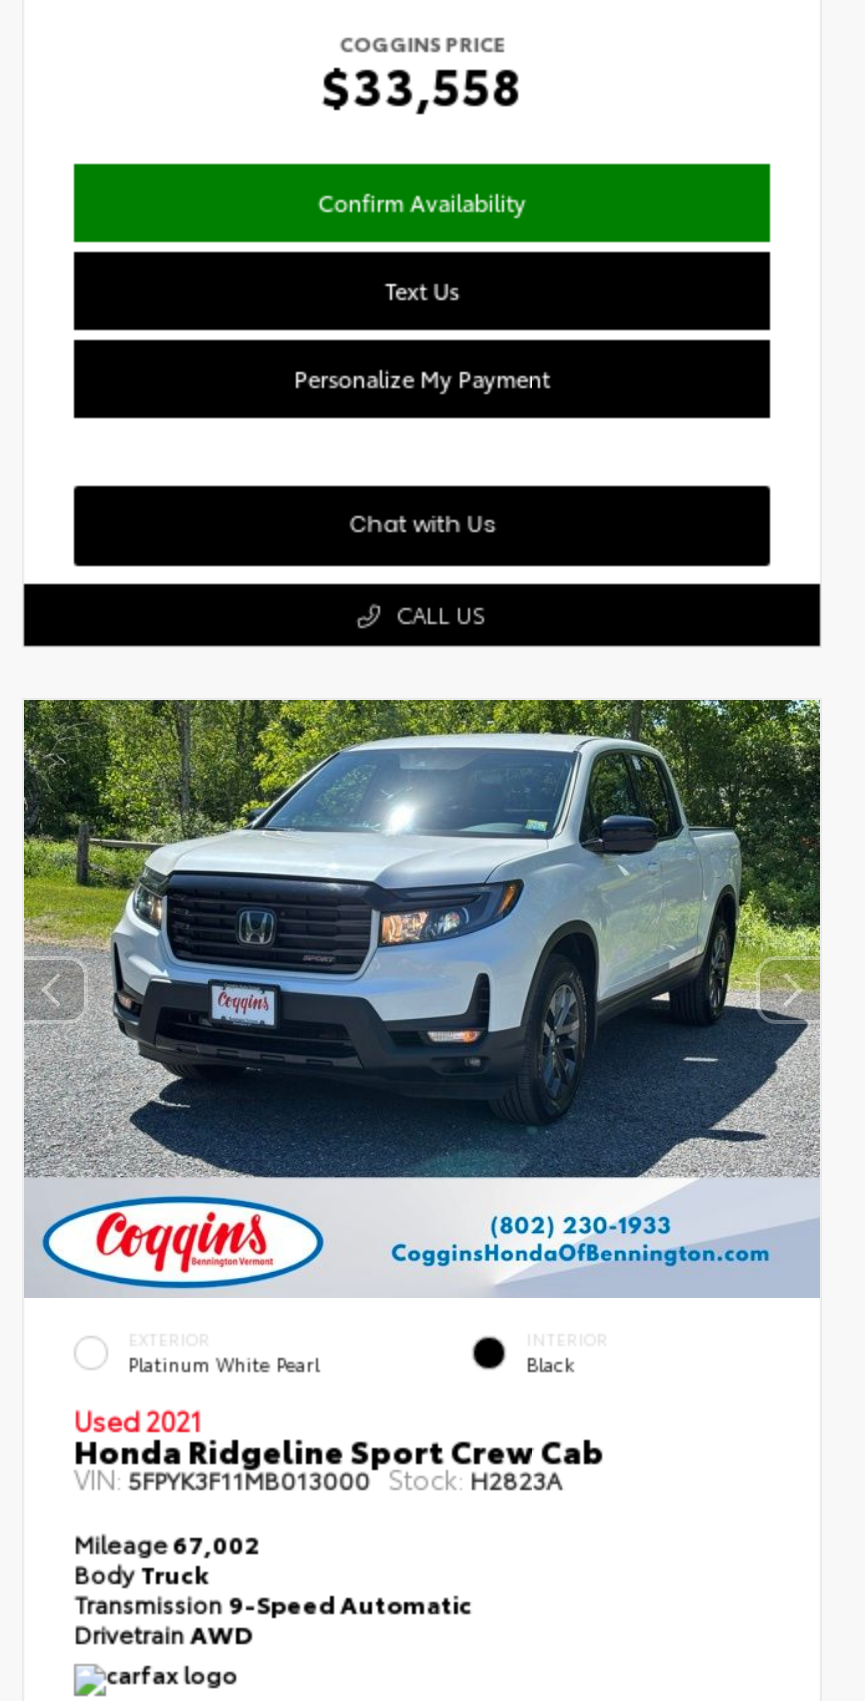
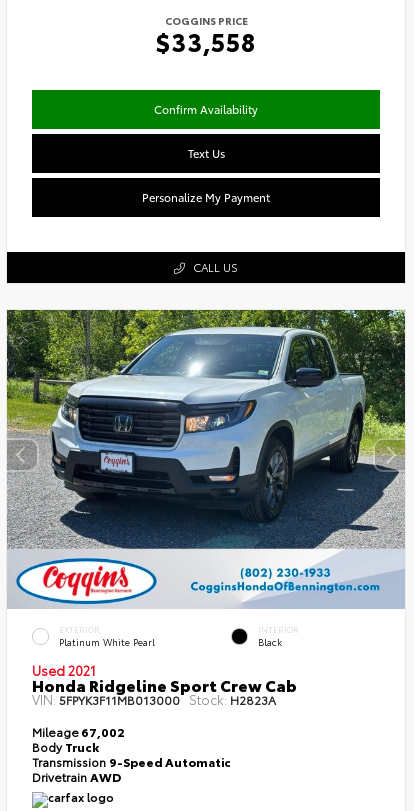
- Chat with Us
